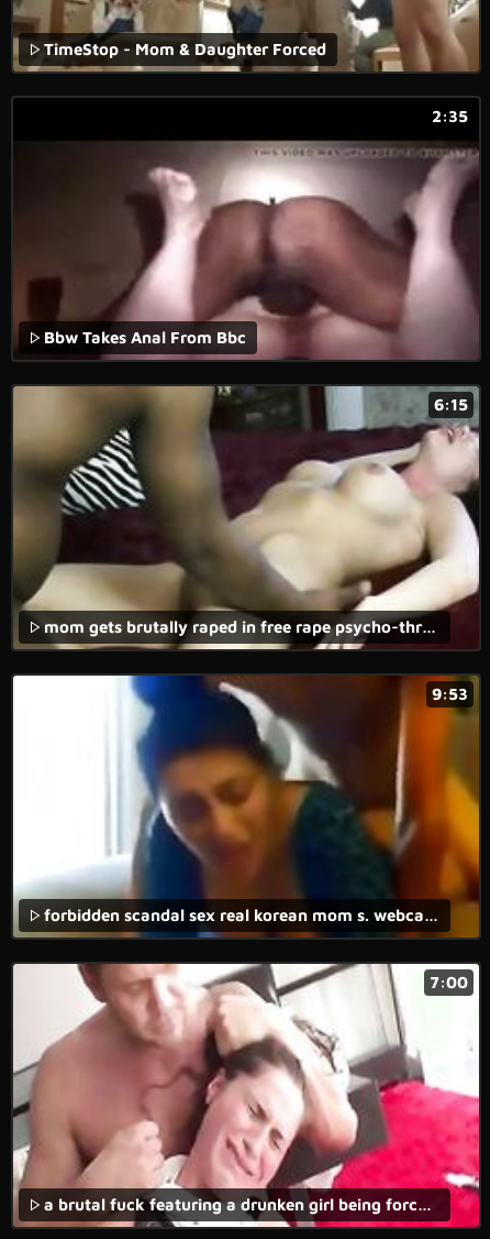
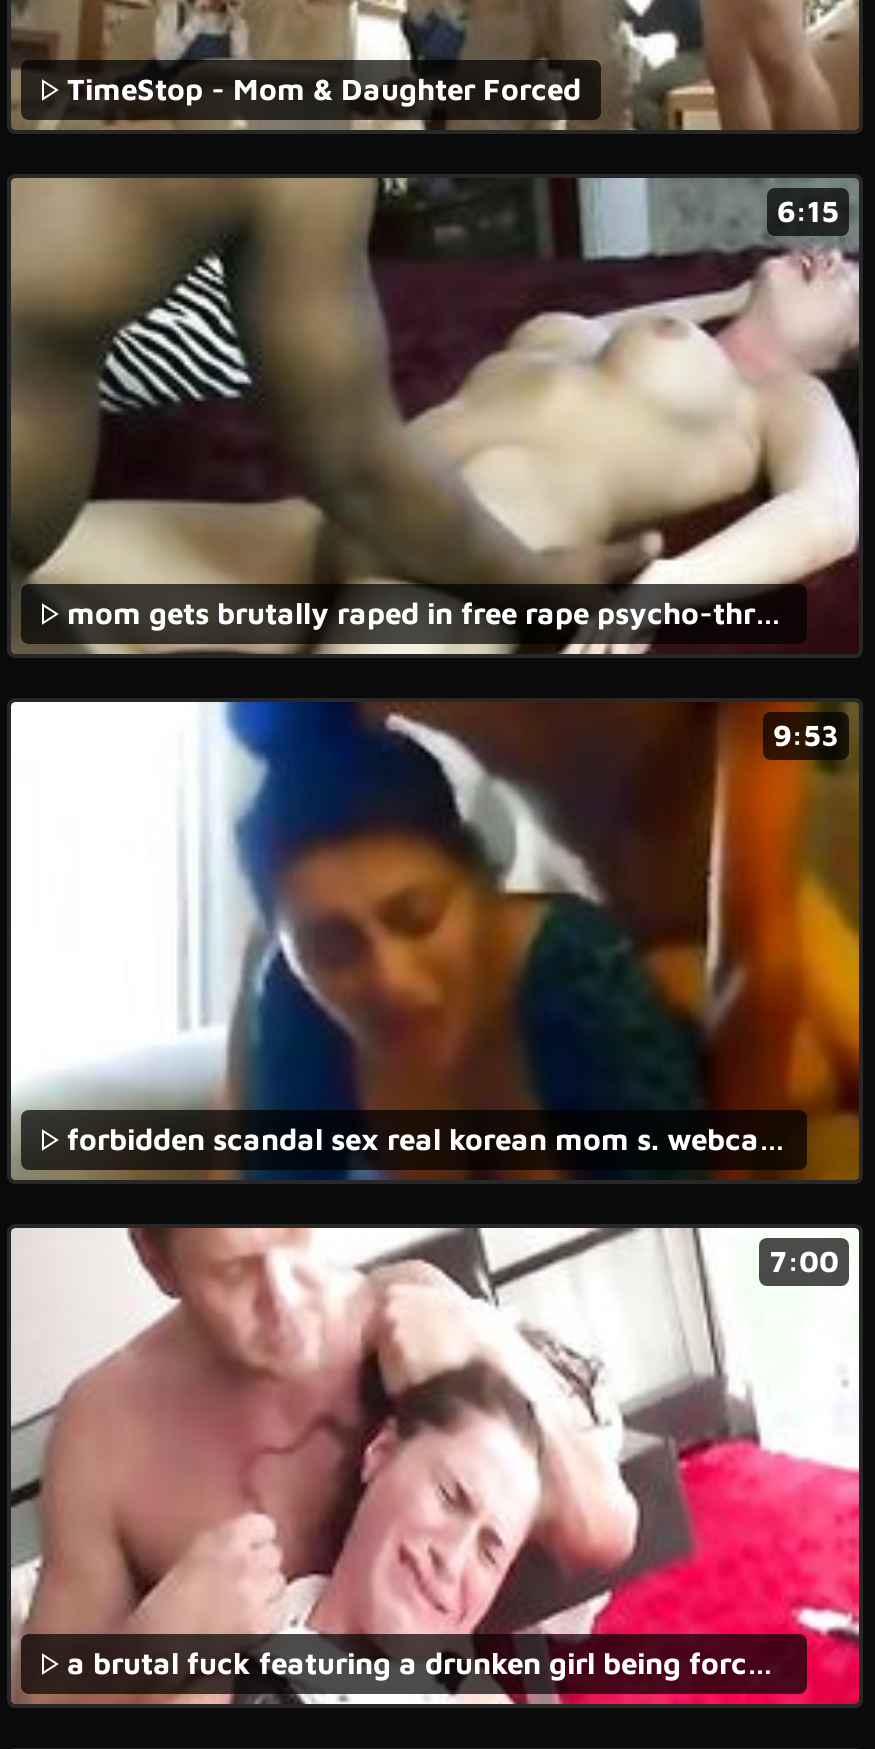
- [image]
- Bbw Takes Anal From Bbc

- 2:35
